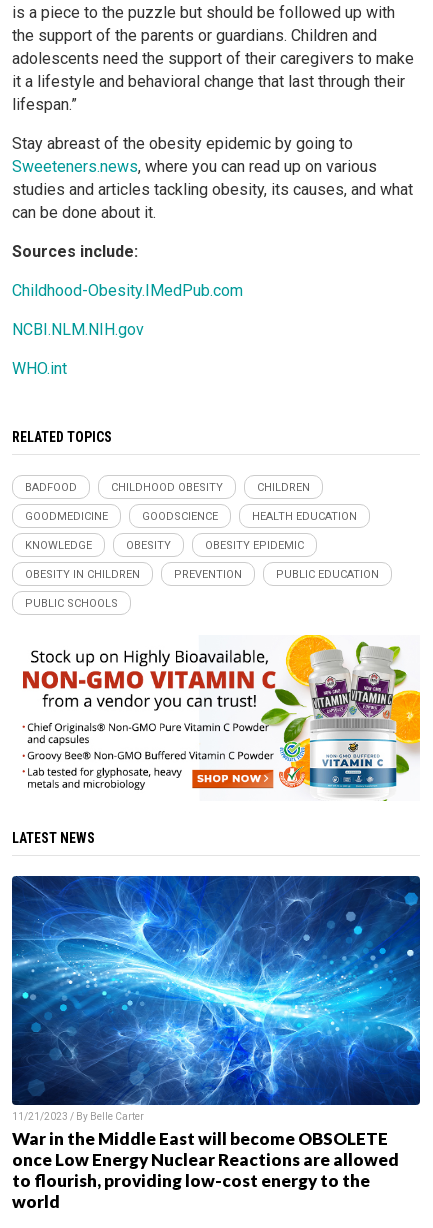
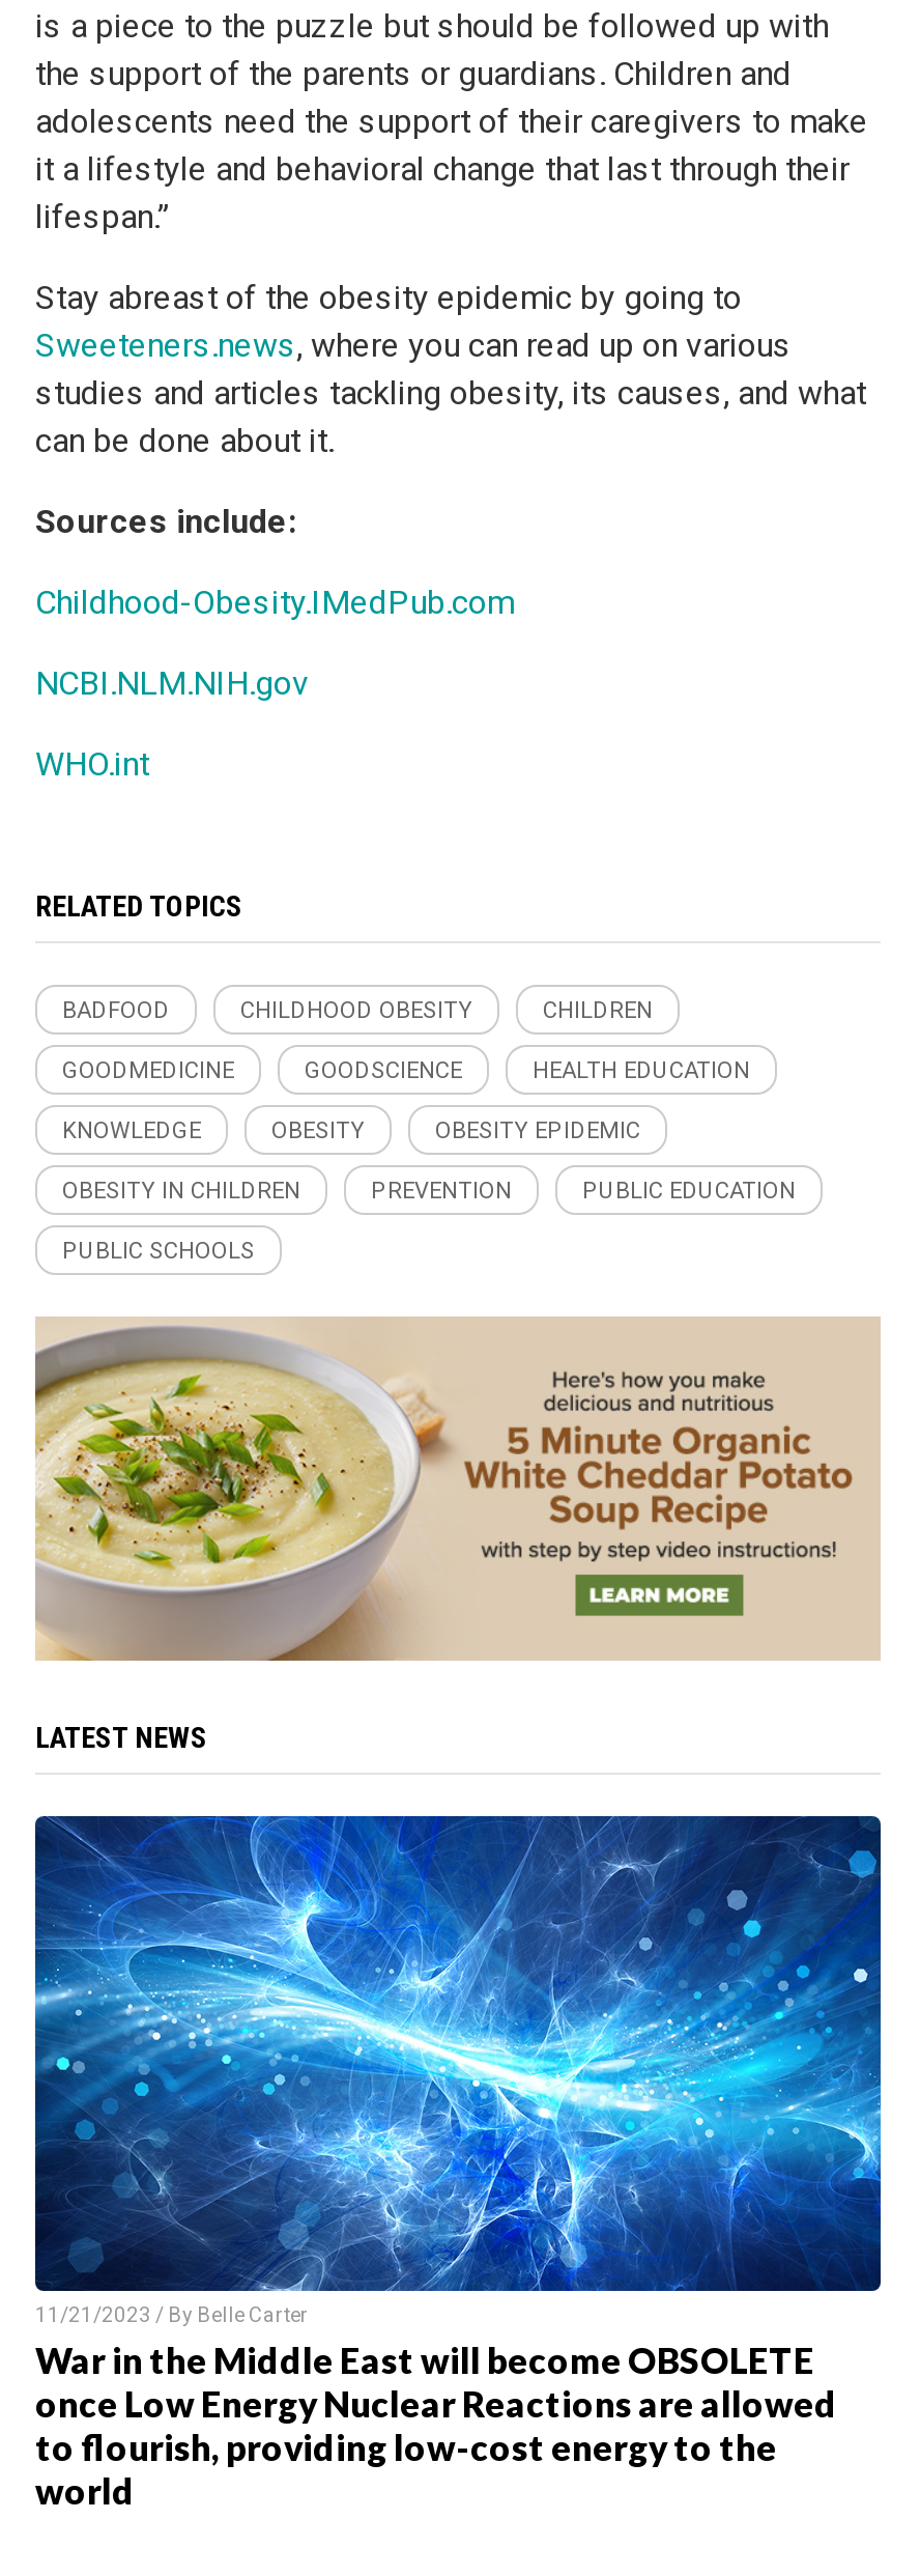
- [image]
+ [image]
